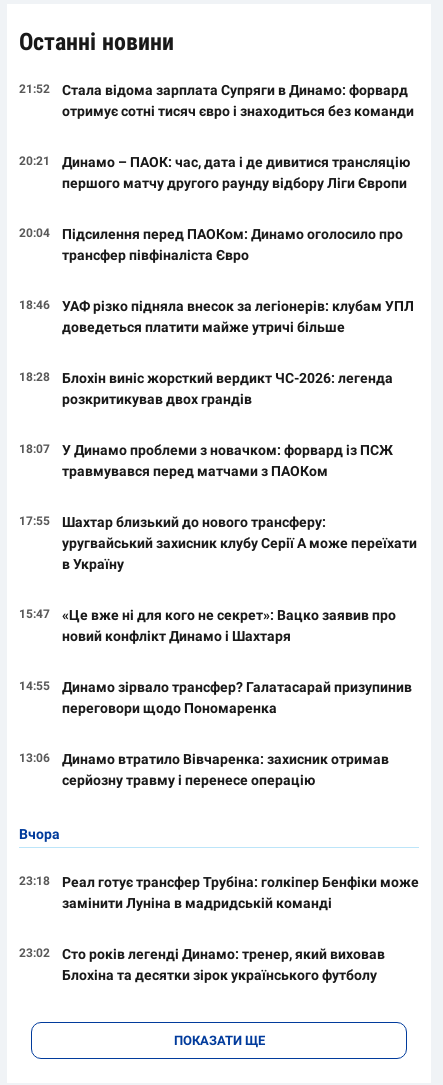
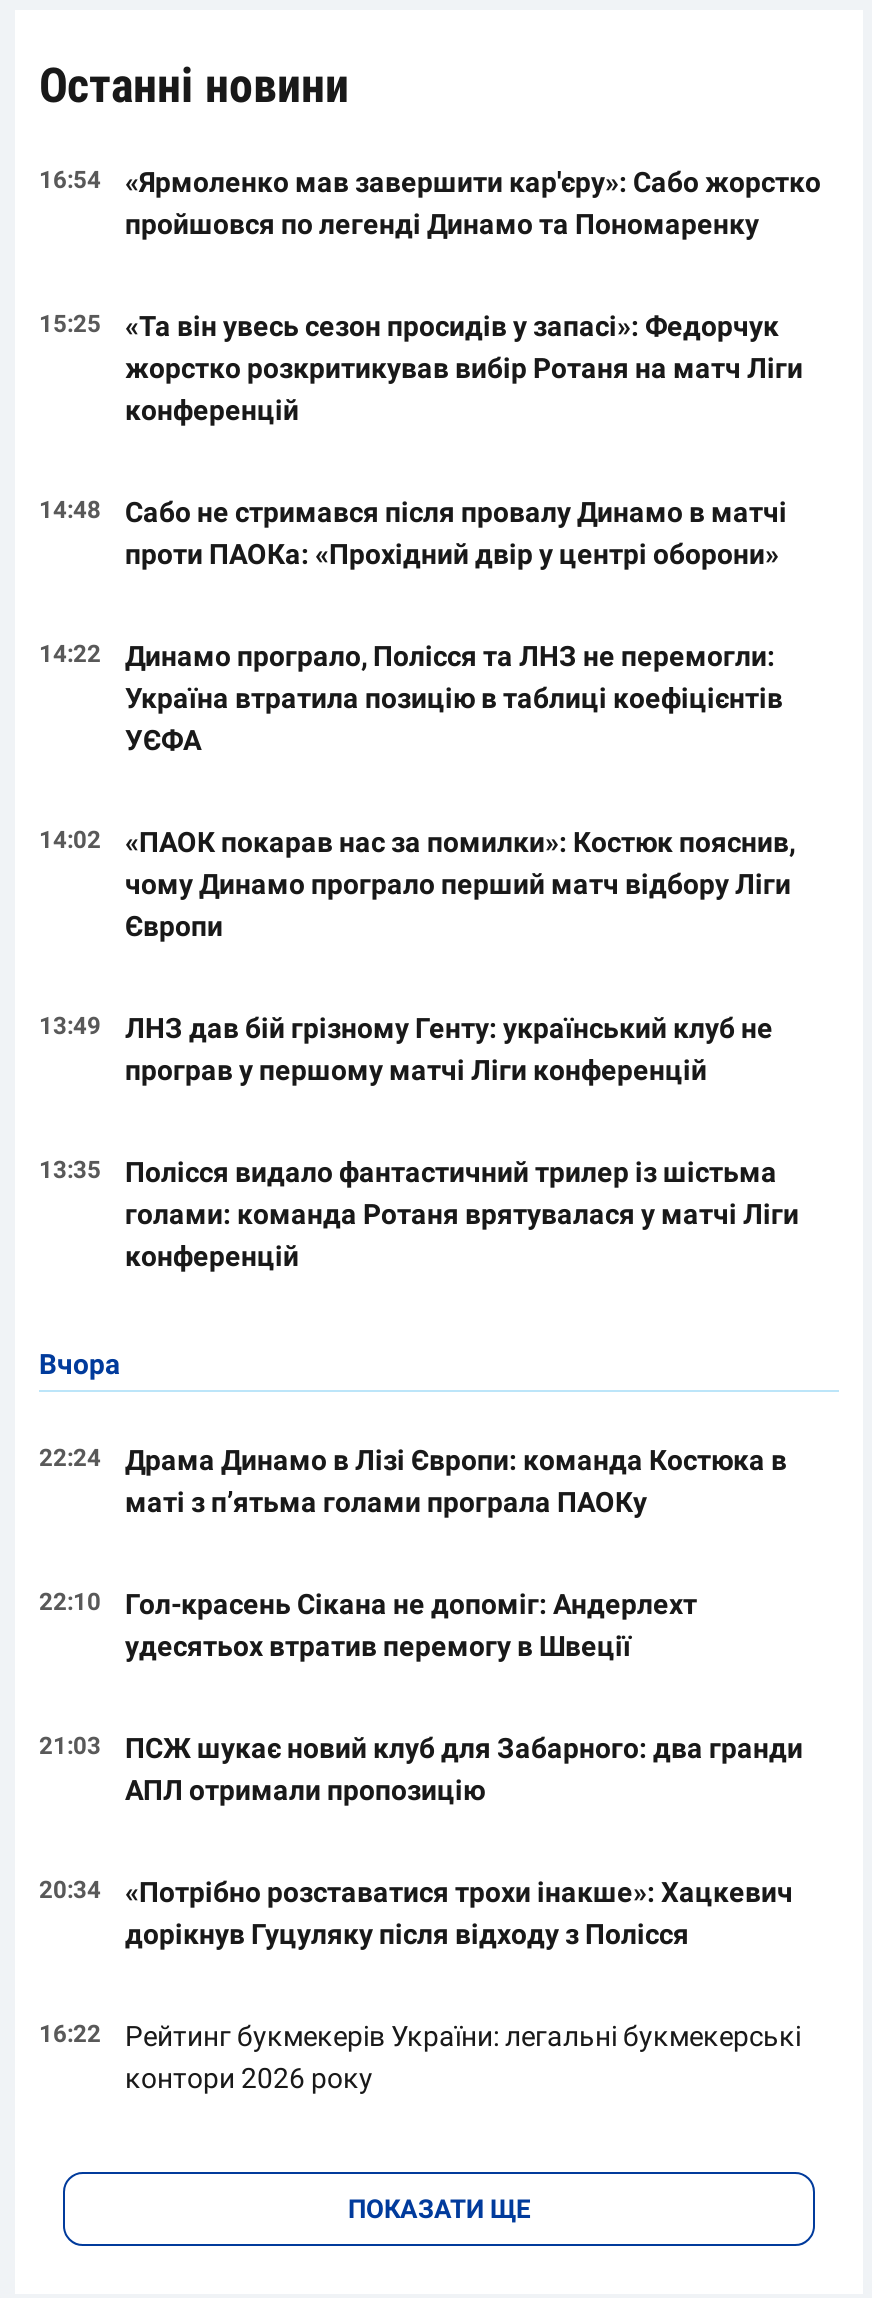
- 21:52
- Стала відома зарплата Супряги в Динамо: форвард
- отримує сотні тисяч євро і знаходиться без команди
- 20:21
- Динамо – ПАОК: час, дата і де дивитися трансляцію
- першого матчу другого раунду відбору Ліги Європи
- 20:04
- Підсилення перед ПАОКом: Динамо оголосило про
- трансфер півфіналіста Євро
- 18:46
- УАФ різко підняла внесок за легіонерів: клубам УПЛ
- доведеться платити майже утричі більше
- 18:28
- Блохін виніс жорсткий вердикт ЧС-2026: легенда
- розкритикував двох грандів
- 18:07
- У Динамо проблеми з новачком: форвард із ПСЖ
- травмувався перед матчами з ПАОКом
- 17:55
- Шахтар близький до нового трансферу:
- уругвайський захисник клубу Серії А може переїхати
- в Україну
- 15:47
- «Це вже ні для кого не секрет»: Вацко заявив про
- новий конфлікт Динамо і Шахтаря
- 14:55
- Динамо зірвало трансфер? Галатасарай призупинив
- переговори щодо Пономаренка
- 13:06
- Динамо втратило Вівчаренка: захисник отримав
- серйозну травму і перенесе операцію
+ 16:54
+ «Ярмоленко мав завершити кар'єру»: Сабо жорстко
+ пройшовся по легенді Динамо та Пономаренку
+ 15:25
+ «Та він увесь сезон просидів у запасі»: Федорчук
+ жорстко розкритикував вибір Ротаня на матч Ліги
+ конференцій
+ 14:48
+ Сабо не стримався після провалу Динамо в матчі
+ проти ПАОКа: «Прохідний двір у центрі оборони»
+ 14:22
+ Динамо програло, Полісся та ЛНЗ не перемогли:
+ Україна втратила позицію в таблиці коефіцієнтів
+ УЄФА
+ 14:02
+ «ПАОК покарав нас за помилки»: Костюк пояснив,
+ чому Динамо програло перший матч відбору Ліги
+ Європи
+ 13:49
+ ЛНЗ дав бій грізному Генту: український клуб не
+ програв у першому матчі Ліги конференцій
+ 13:35
+ Полісся видало фантастичний трилер із шістьма
+ голами: команда Ротаня врятувалася у матчі Ліги
+ конференцій

moved up: Вчора

- 23:18
- Реал готує трансфер Трубіна: голкіпер Бенфіки може
- замінити Луніна в мадридській команді
- 23:02
- Сто років легенді Динамо: тренер, який виховав
- Блохіна та десятки зірок українського футболу
+ 22:24
+ Драма Динамо в Лізі Європи: команда Костюка в
+ маті з п’ятьма голами програла ПАОКу
+ 22:10
+ Гол-красень Сікана не допоміг: Андерлехт
+ удесятьох втратив перемогу в Швеції
+ 21:03
+ ПСЖ шукає новий клуб для Забарного: два гранди
+ АПЛ отримали пропозицію
+ 20:34
+ «Потрібно розставатися трохи інакше»: Хацкевич
+ дорікнув Гуцуляку після відходу з Полісся
+ 16:22
+ Рейтинг букмекерів України: легальні букмекерські
+ контори 2026 року
